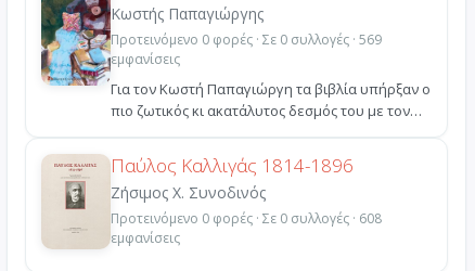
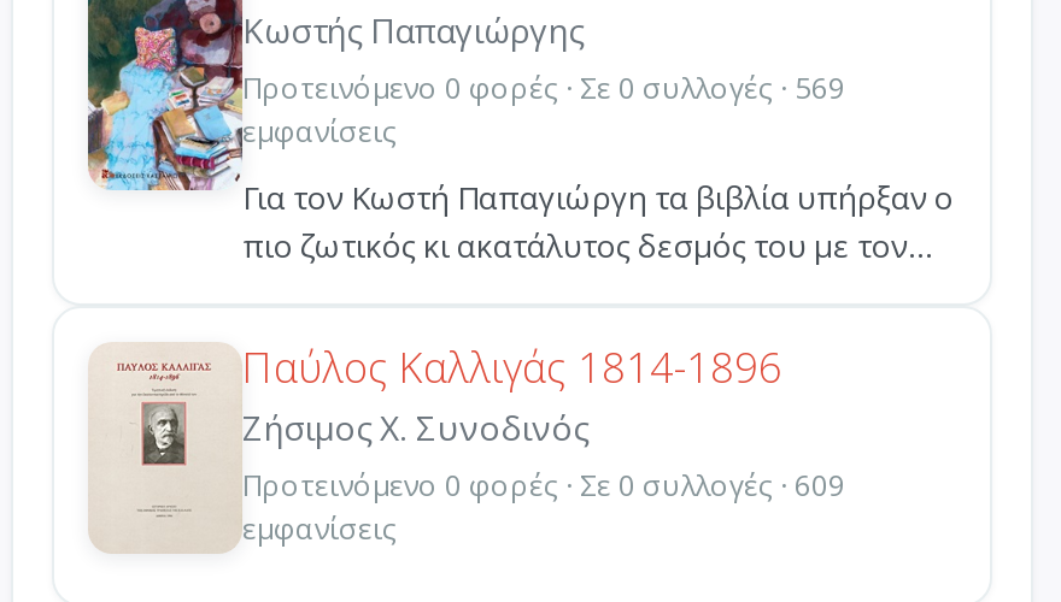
- Προτεινόμενο 0 φορές · Σε 0 συλλογές · 608
+ Προτεινόμενο 0 φορές · Σε 0 συλλογές · 609
